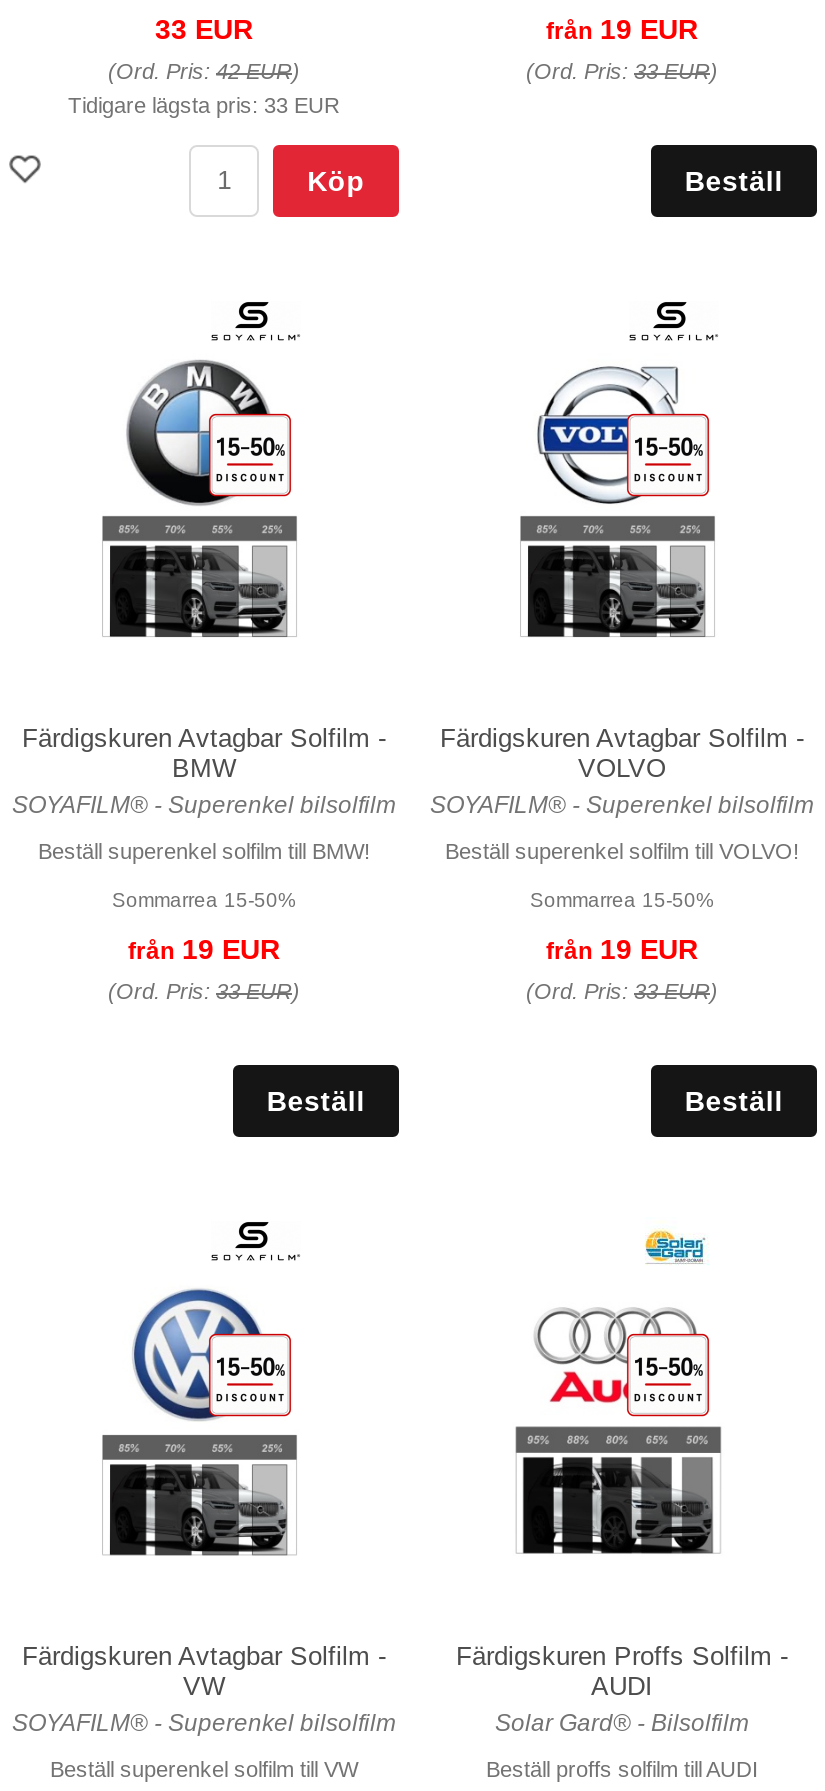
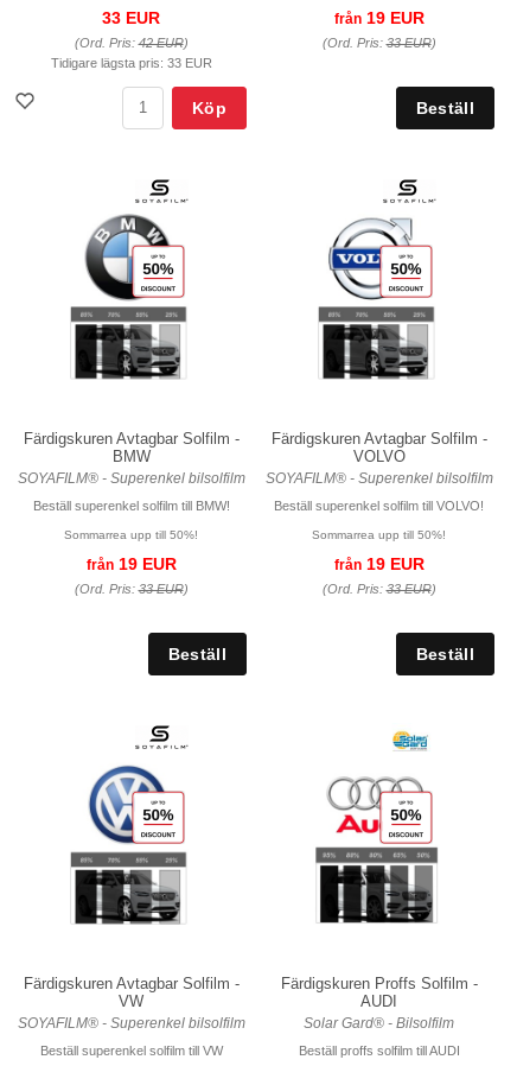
- [image]
+ [image]

- [image]
+ [image]

- Sommarrea 15-50%
+ Sommarrea upp till 50%!

- Sommarrea 15-50%
+ Sommarrea upp till 50%!

- [image]
+ [image]

- [image]
+ [image]
